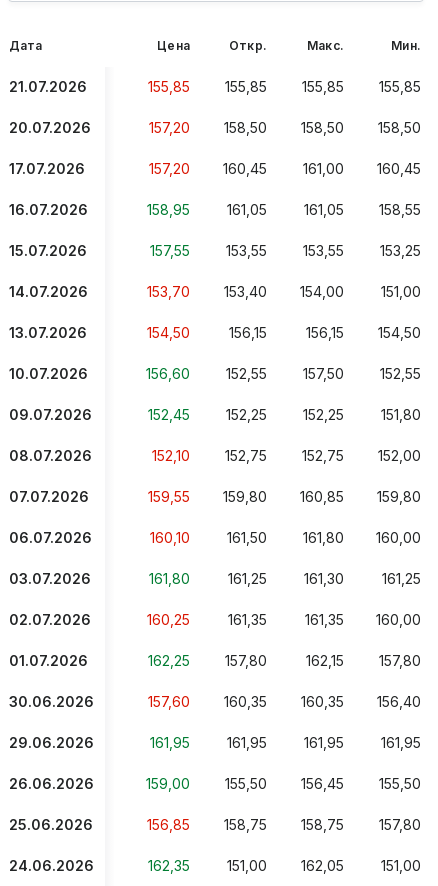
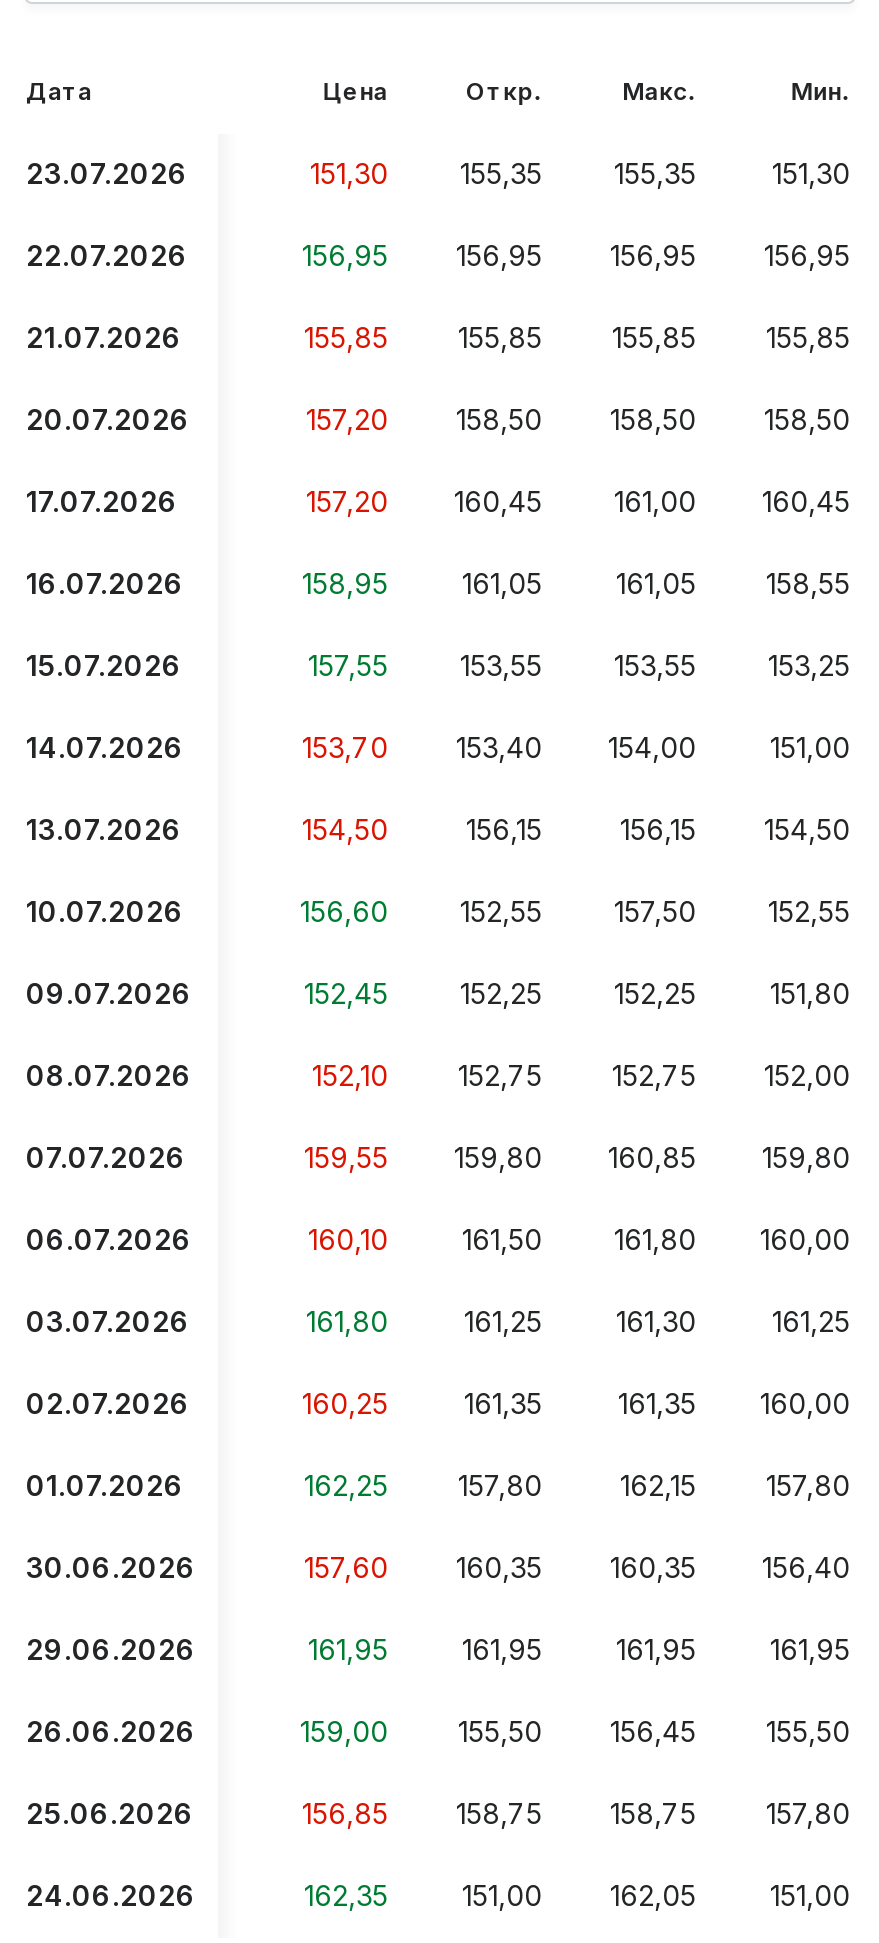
+ 23.07.2026
+ 151,30
+ 155,35
+ 155,35
+ 151,30
+ 22.07.2026
+ 156,95
+ 156,95
+ 156,95
+ 156,95
